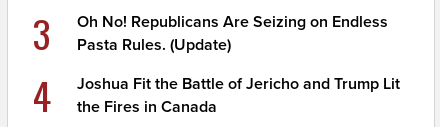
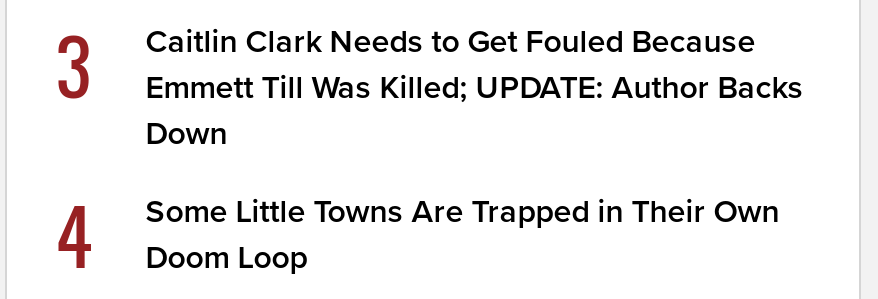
- Oh No! Republicans Are Seizing on Endless
- Pasta Rules. (Update)
+ Caitlin Clark Needs to Get Fouled Because
+ Emmett Till Was Killed; UPDATE: Author Backs
+ Down

- Joshua Fit the Battle of Jericho and Trump Lit
- the Fires in Canada
+ Some Little Towns Are Trapped in Their Own
+ Doom Loop
